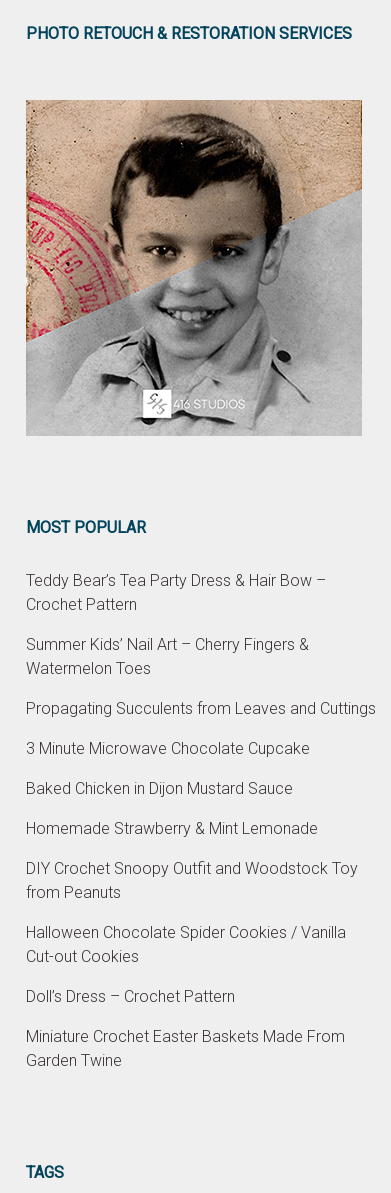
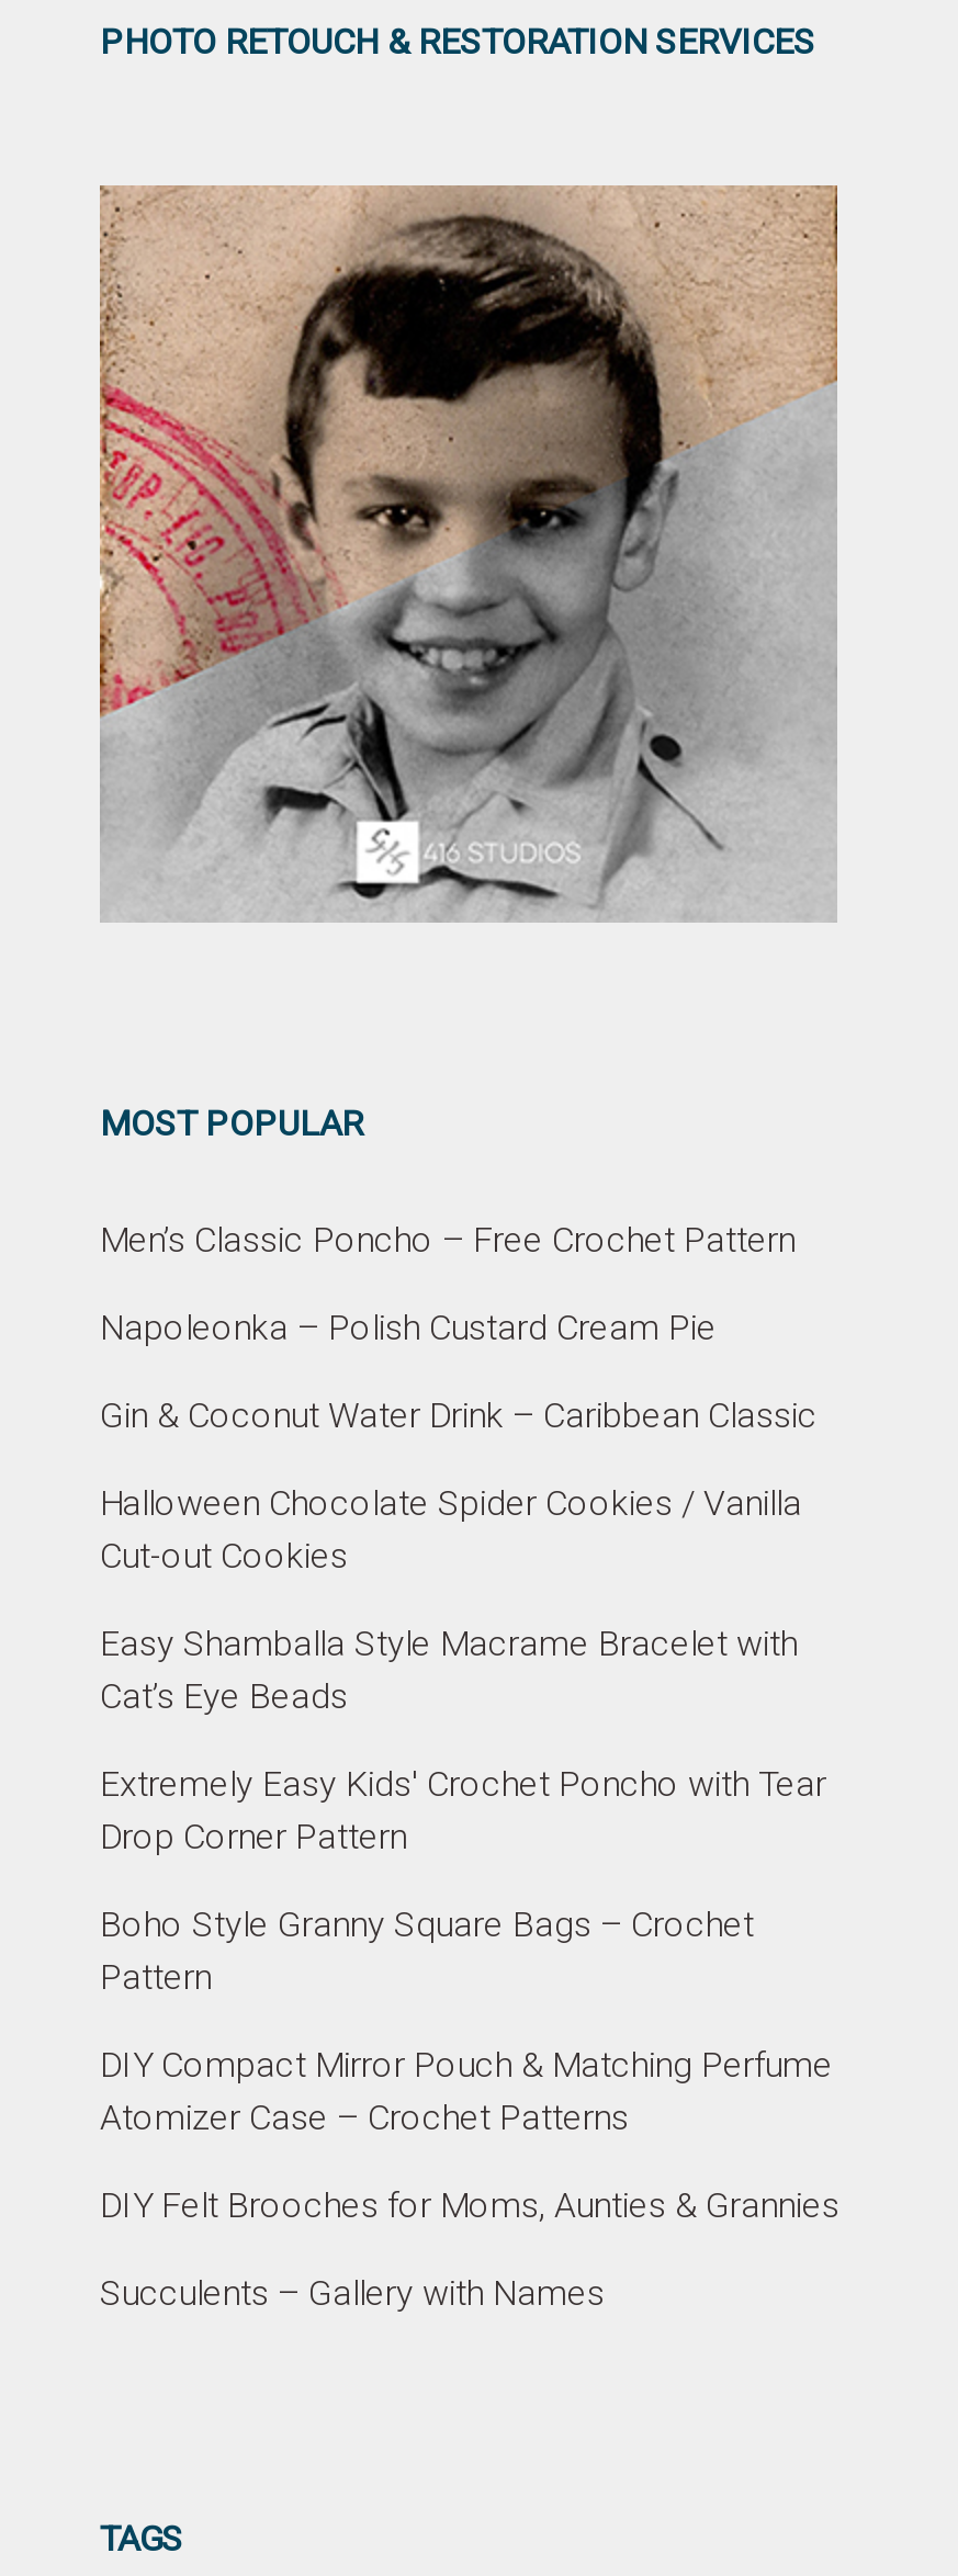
- Teddy Bear’s Tea Party Dress & Hair Bow –
- Crochet Pattern
- Summer Kids’ Nail Art – Cherry Fingers &
- Watermelon Toes
- Propagating Succulents from Leaves and Cuttings
- 3 Minute Microwave Chocolate Cupcake
- Baked Chicken in Dijon Mustard Sauce
- Homemade Strawberry & Mint Lemonade
- DIY Crochet Snoopy Outfit and Woodstock Toy
- from Peanuts
+ Men’s Classic Poncho – Free Crochet Pattern
+ Napoleonka – Polish Custard Cream Pie
+ Gin & Coconut Water Drink – Caribbean Classic

moved up: Halloween Chocolate Spider Cookies / Vanilla | Cut-out Cookies

- Doll’s Dress – Crochet Pattern
- Miniature Crochet Easter Baskets Made From
- Garden Twine
+ Easy Shamballa Style Macrame Bracelet with
+ Cat’s Eye Beads
+ Extremely Easy Kids' Crochet Poncho with Tear
+ Drop Corner Pattern
+ Boho Style Granny Square Bags – Crochet
+ Pattern
+ DIY Compact Mirror Pouch & Matching Perfume
+ Atomizer Case – Crochet Patterns
+ DIY Felt Brooches for Moms, Aunties & Grannies
+ Succulents – Gallery with Names
